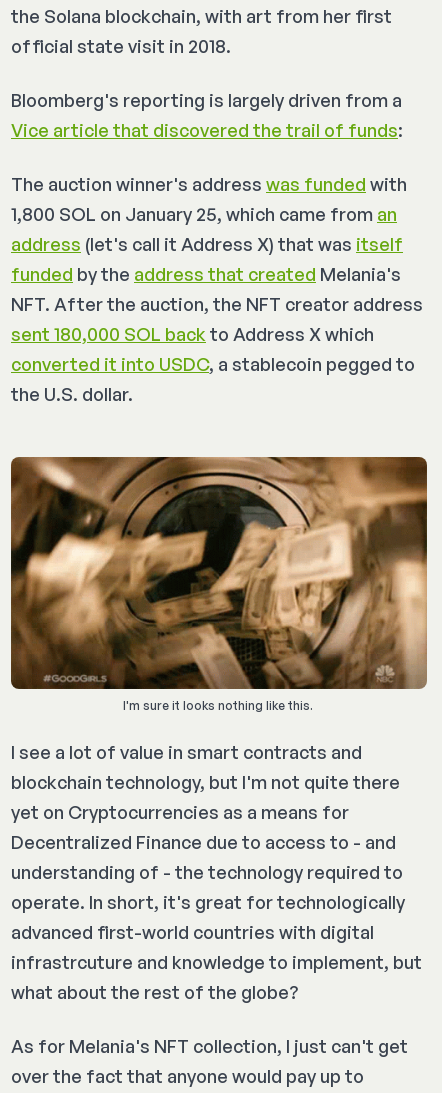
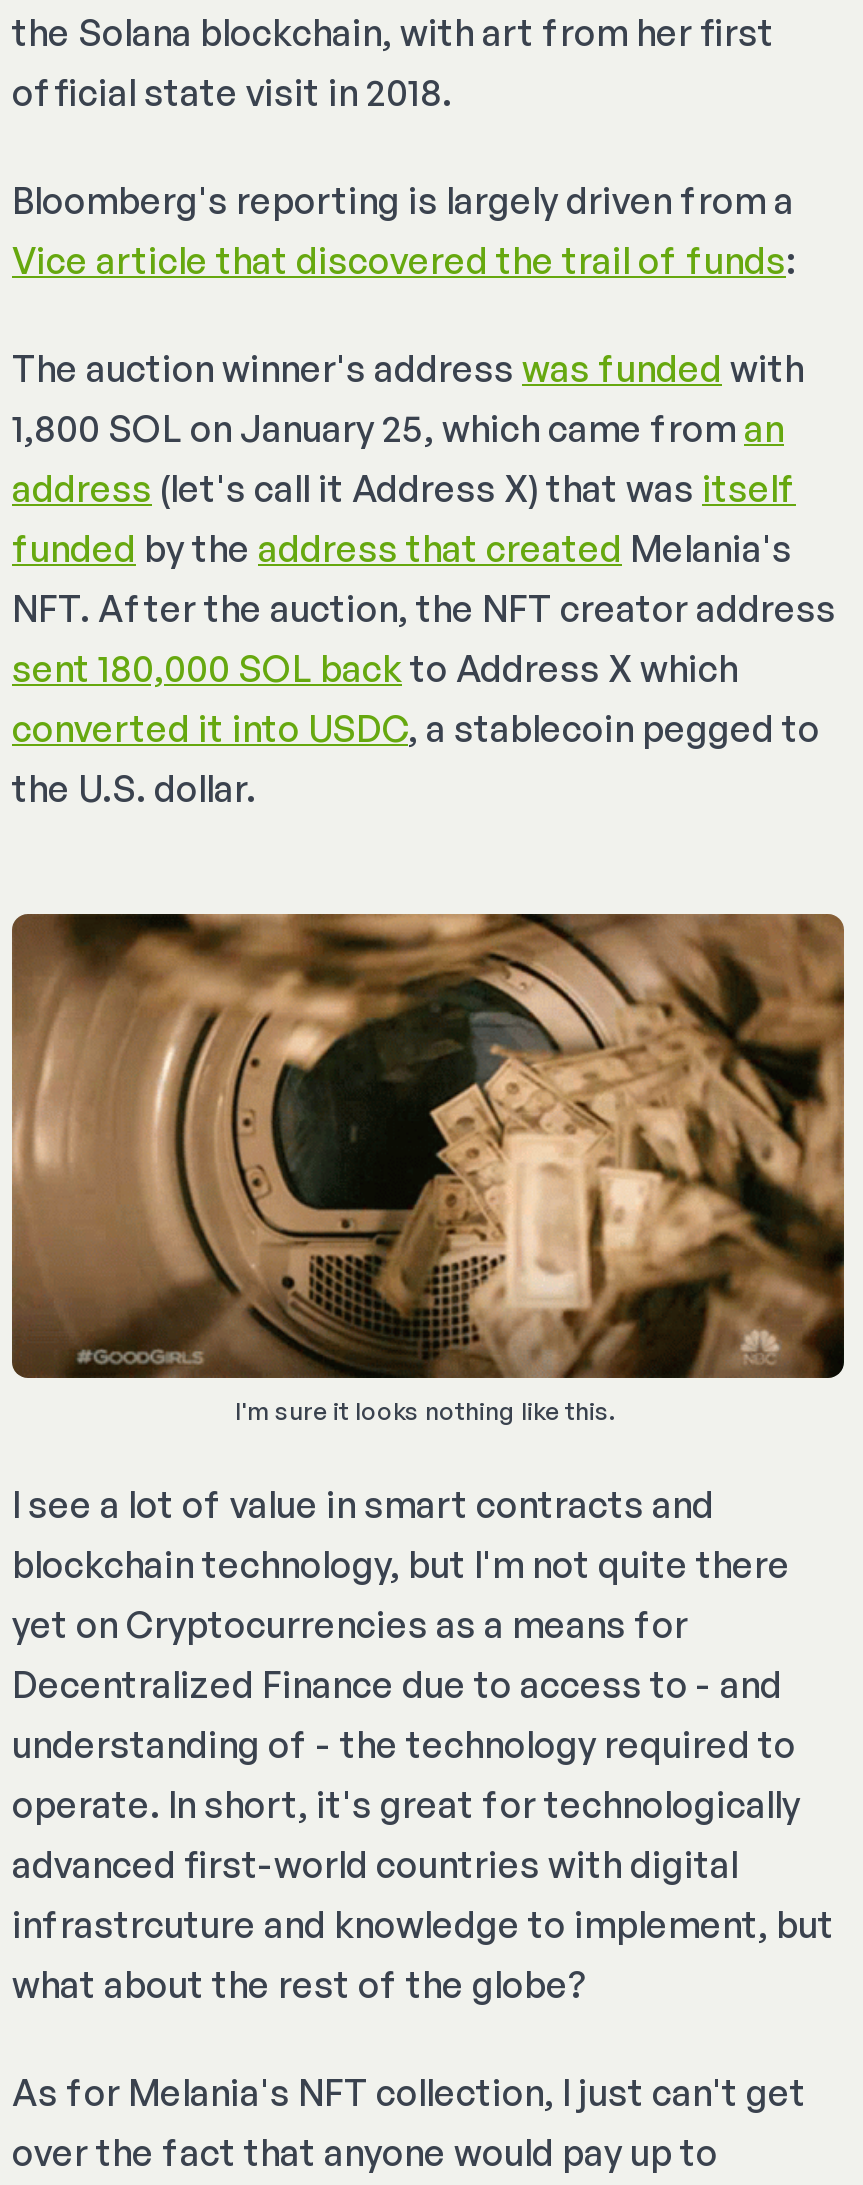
- [image]
+ [image]
